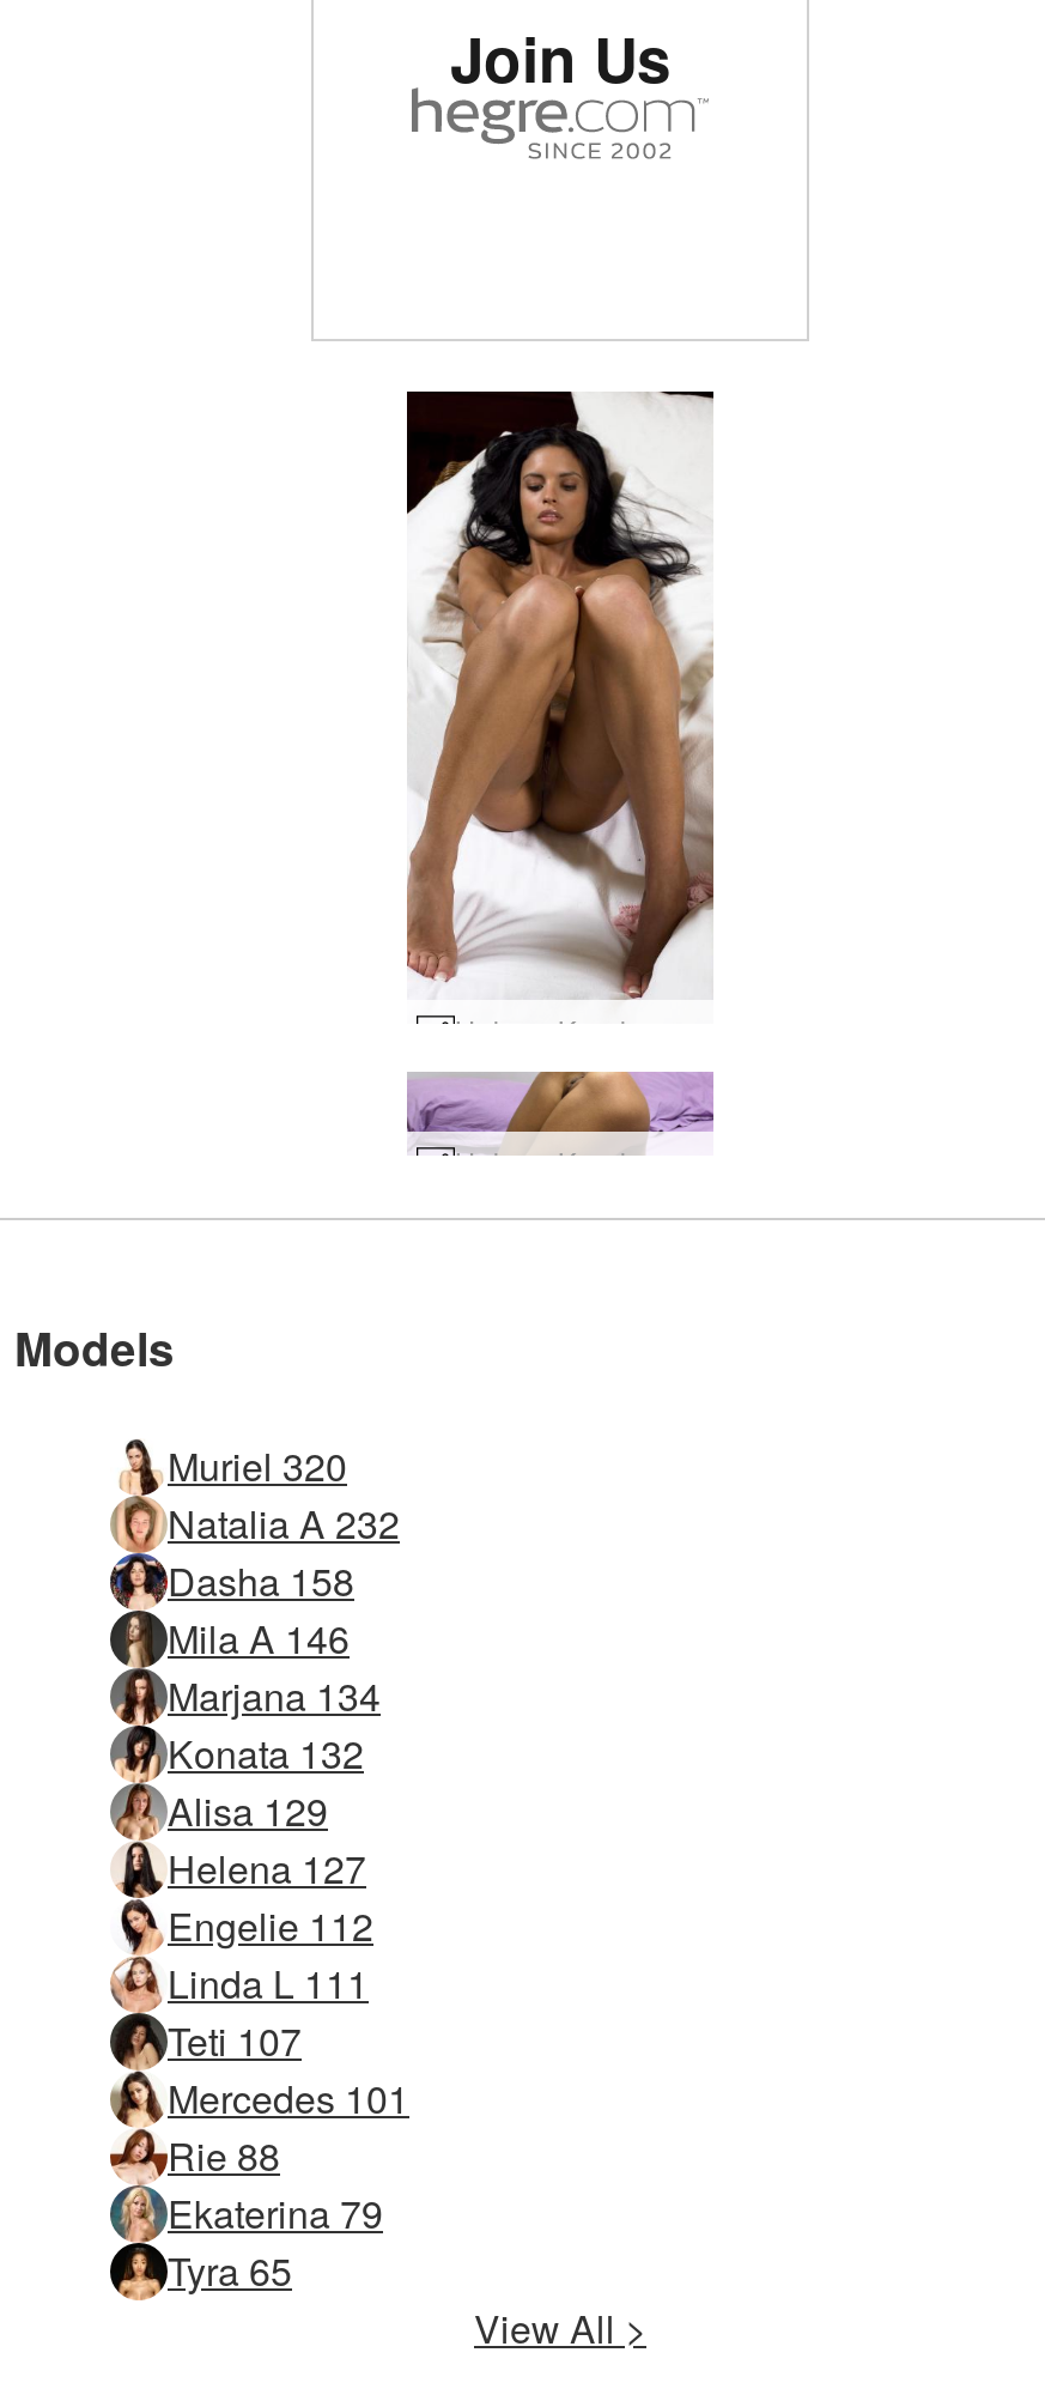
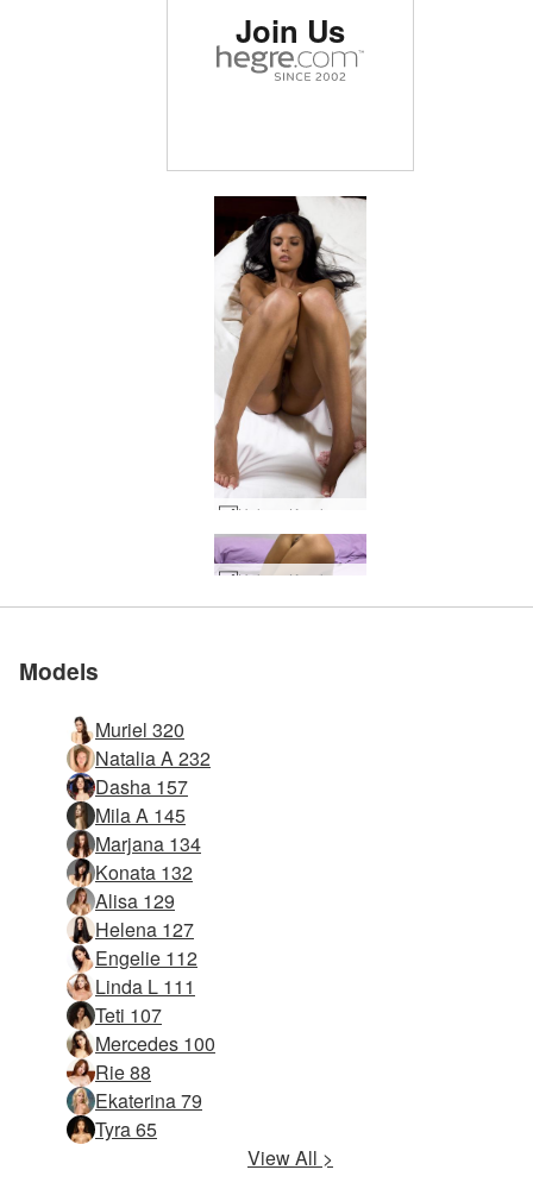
- Dasha 158
+ Dasha 157

- Mila A 146
+ Mila A 145

- Mercedes 101
+ Mercedes 100
